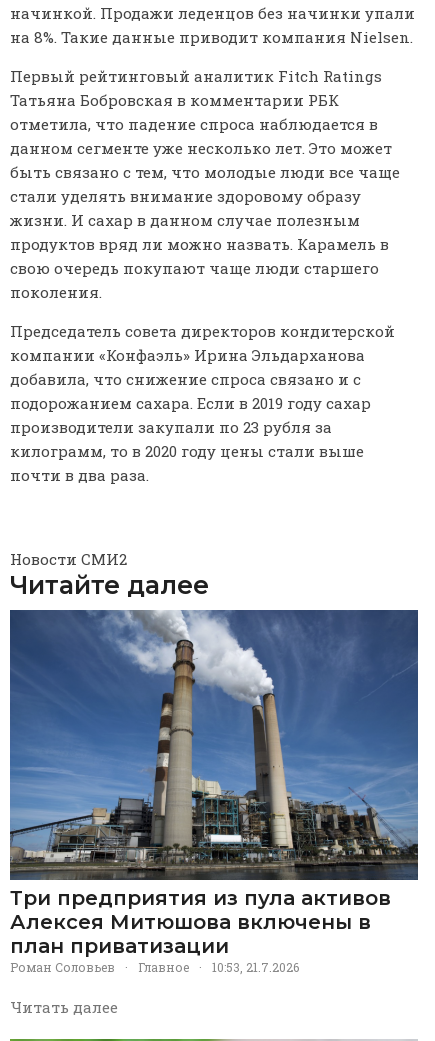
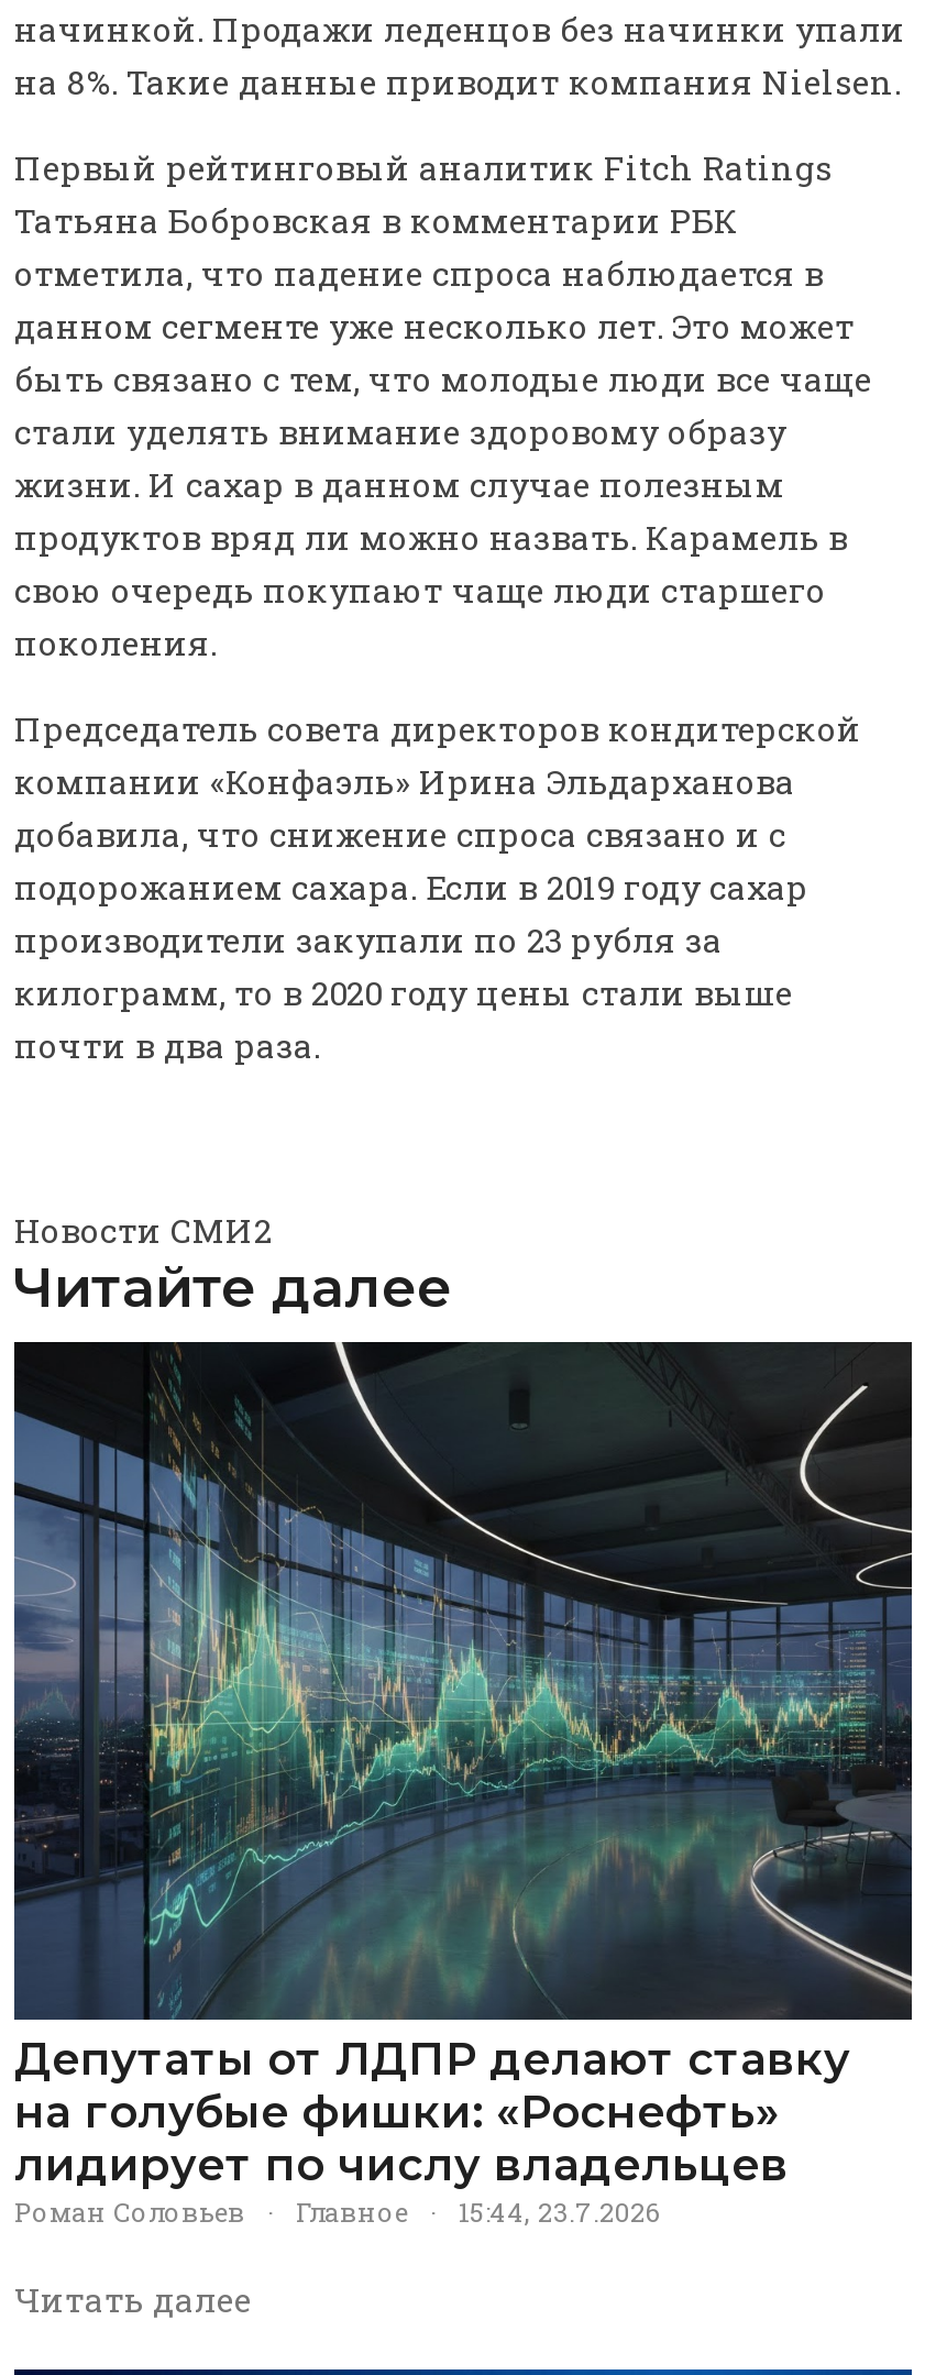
- [image]
- Три предприятия из пула активов
- Алексея Митюшова включены в
- план приватизации
+ [image]
+ Депутаты от ЛДПР делают ставку
+ на голубые фишки: «Роснефть»
+ лидирует по числу владельцев

- 10:53, 21.7.2026
+ 15:44, 23.7.2026
